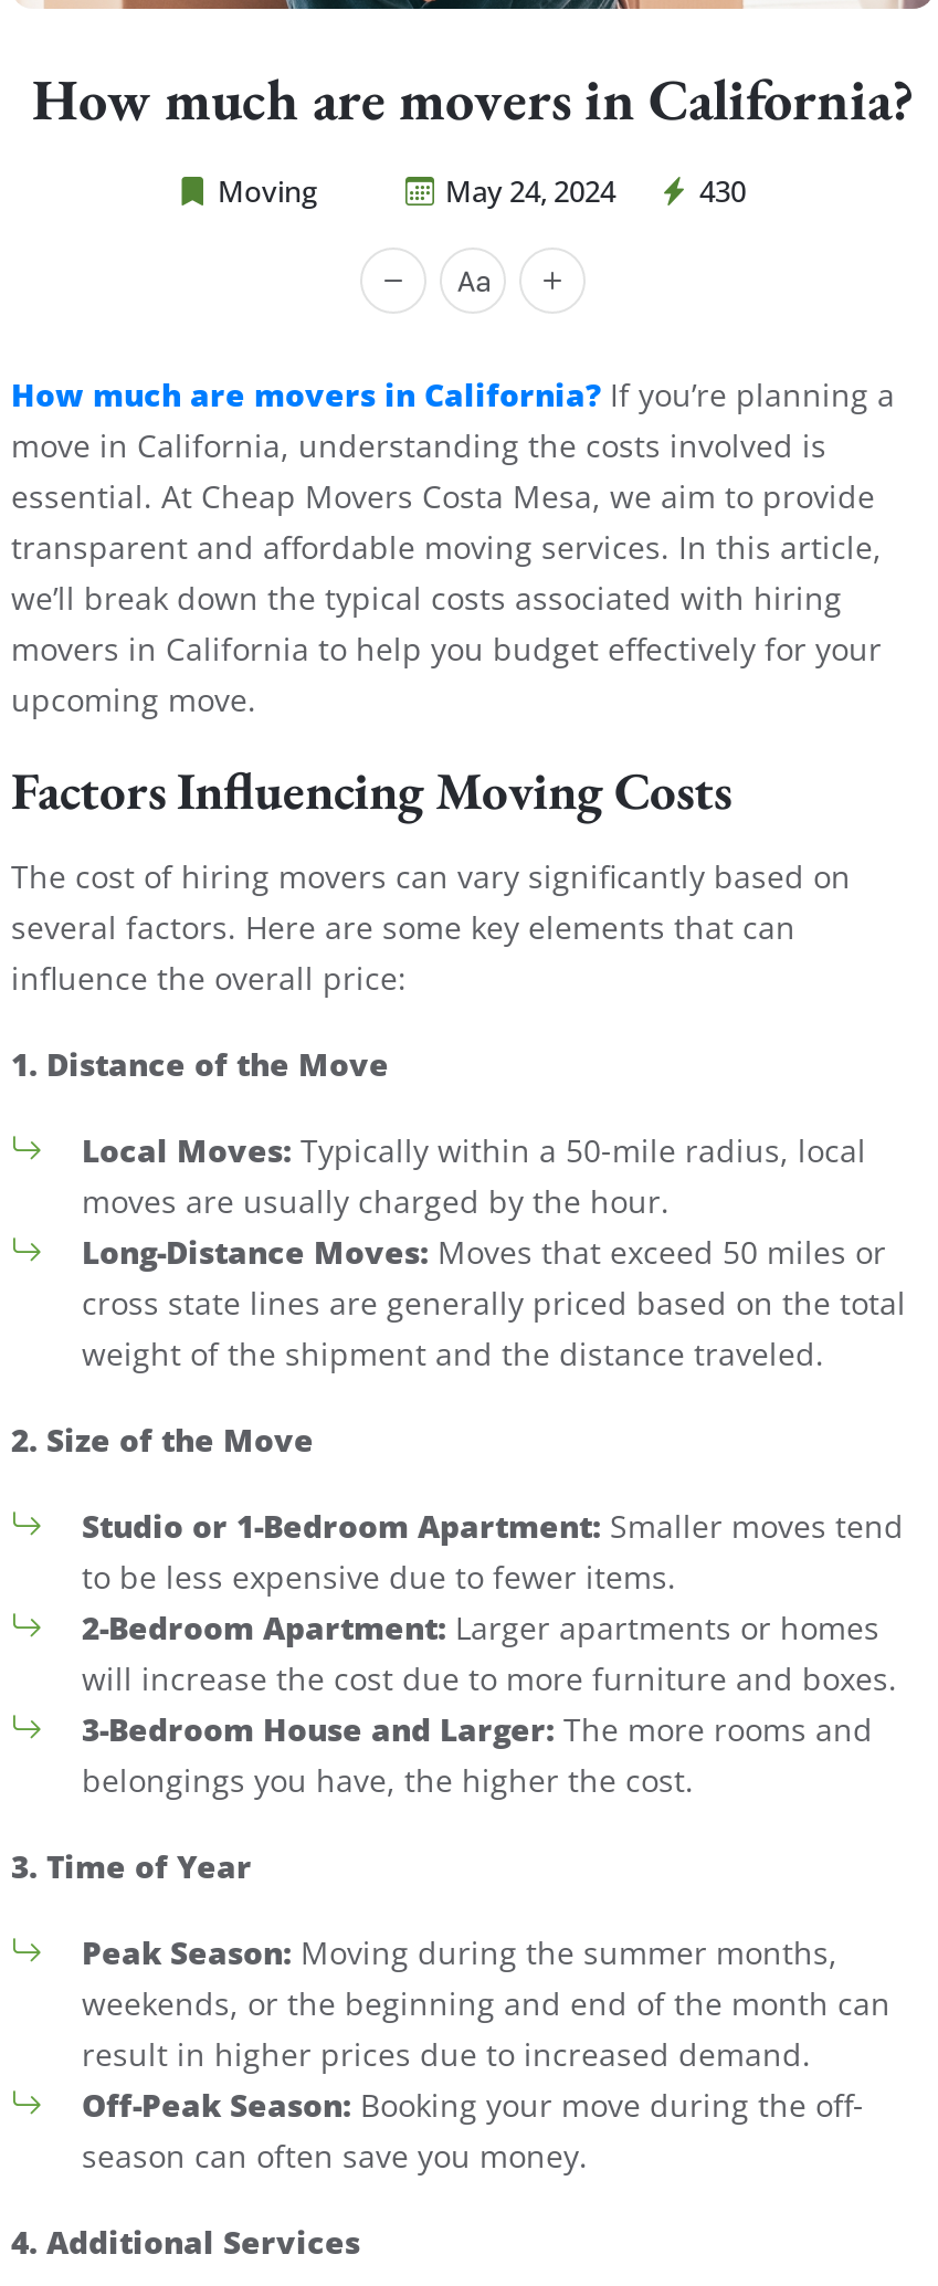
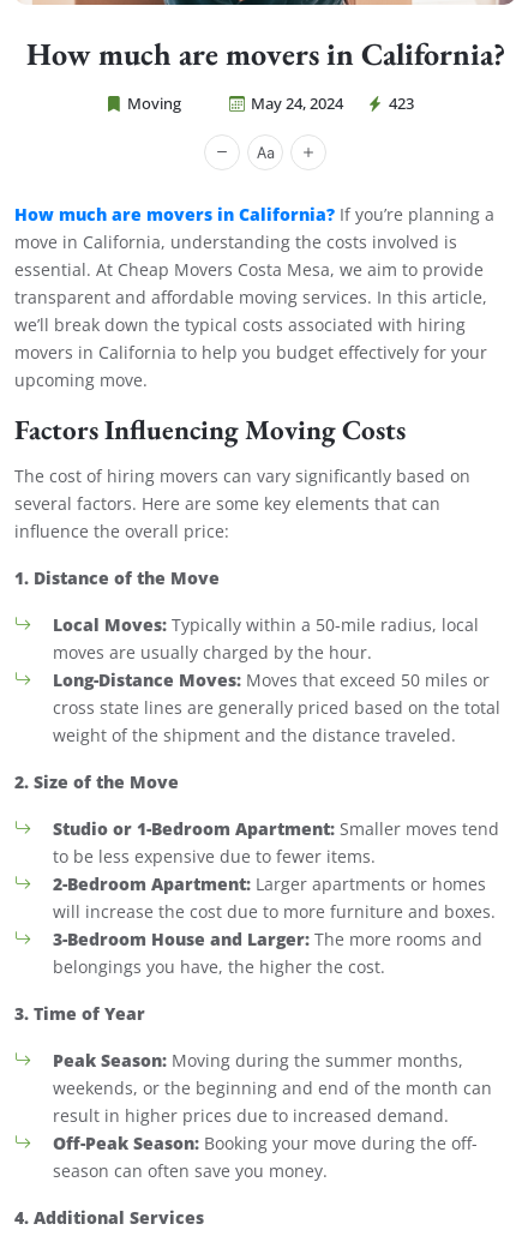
- 430
+ 423
